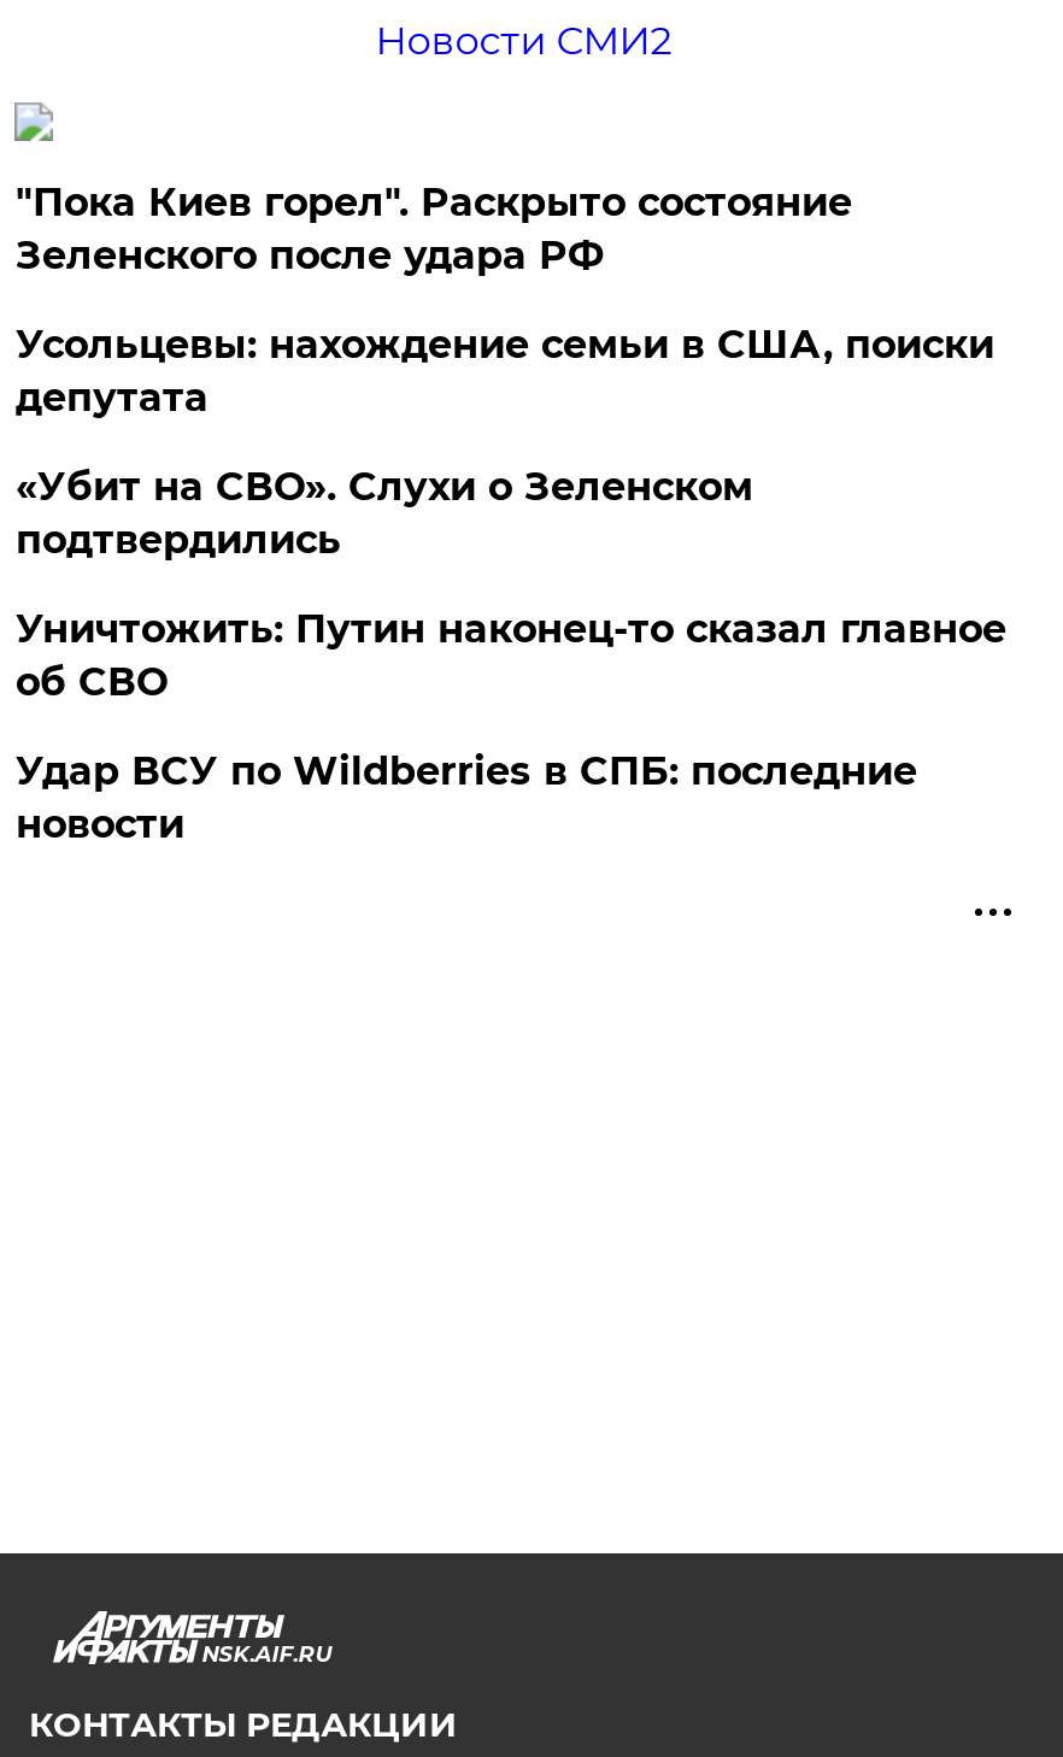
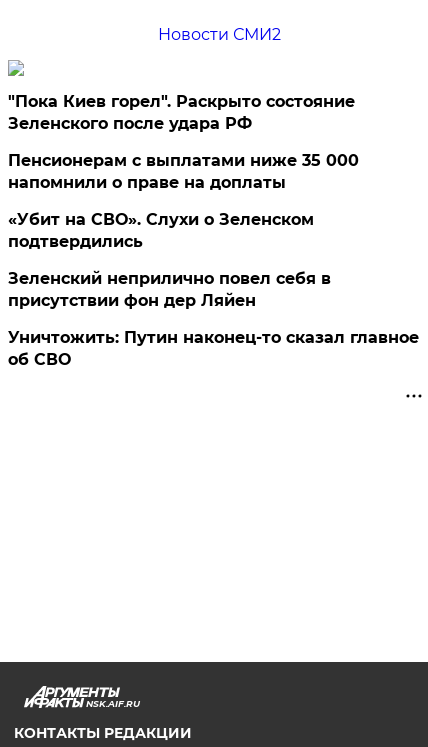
- Усольцевы: нахождение семьи в США, поиски
- депутата
+ Пенсионерам с выплатами ниже 35 000
+ напомнили о праве на доплаты

+ Зеленский неприлично повел cебя в
+ присутствии фон дер Ляйен

moved down: Уничтожить: Путин наконец-то сказал главное | об СВО

- Удар ВСУ по Wildberries в СПБ: последние
- новости
